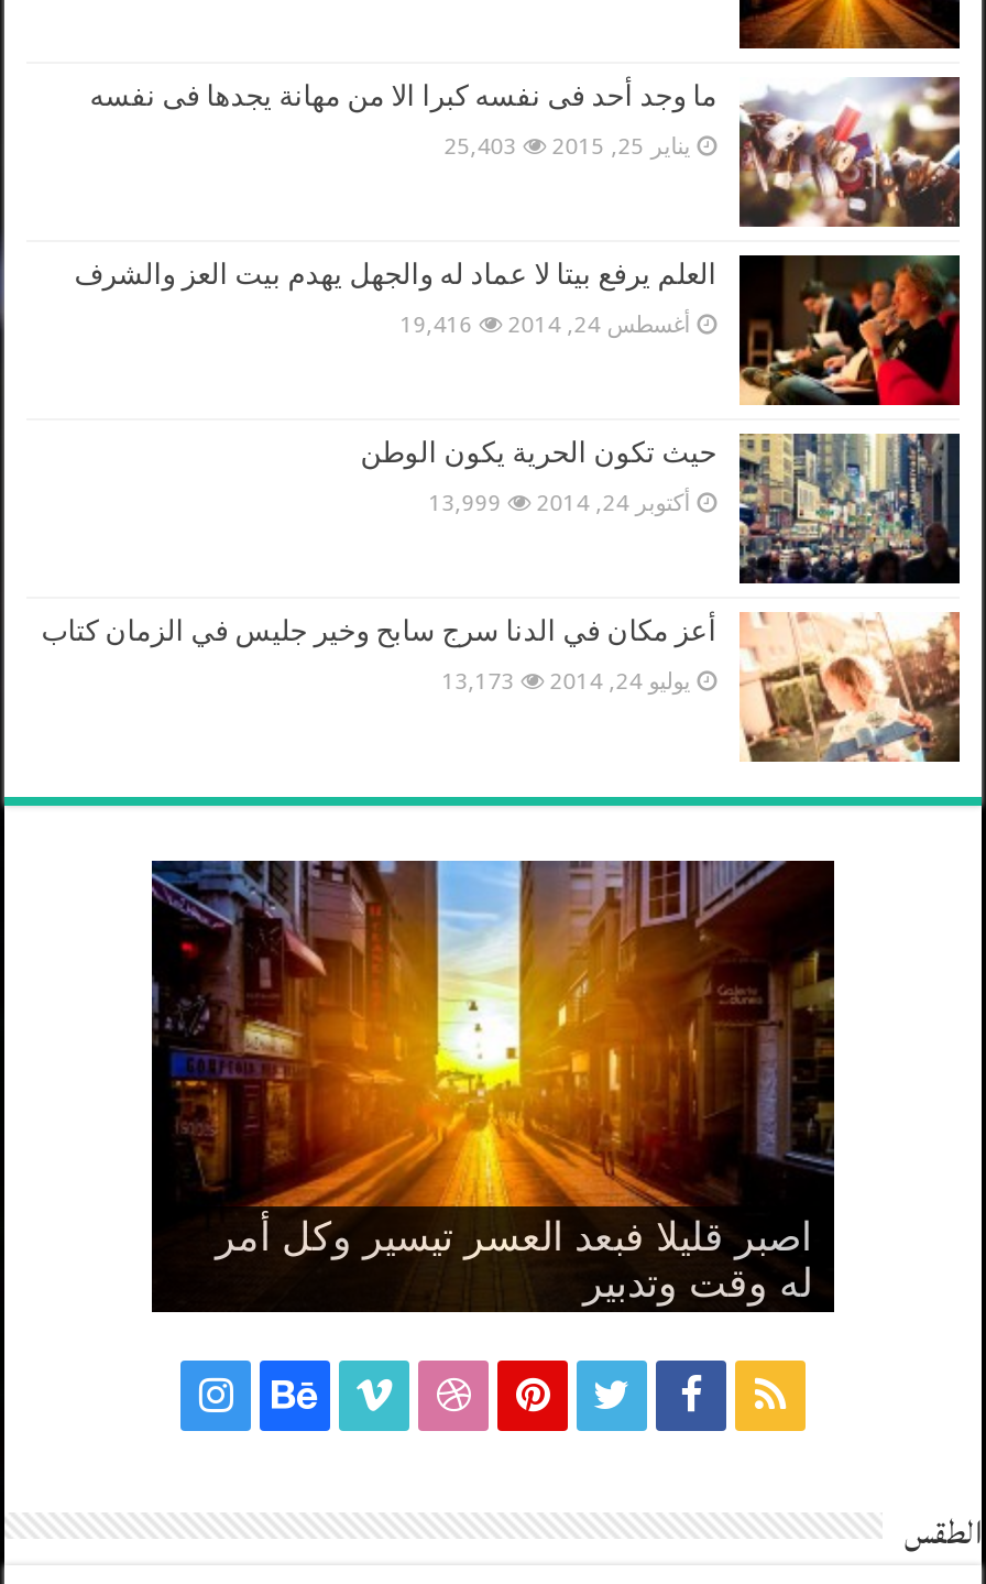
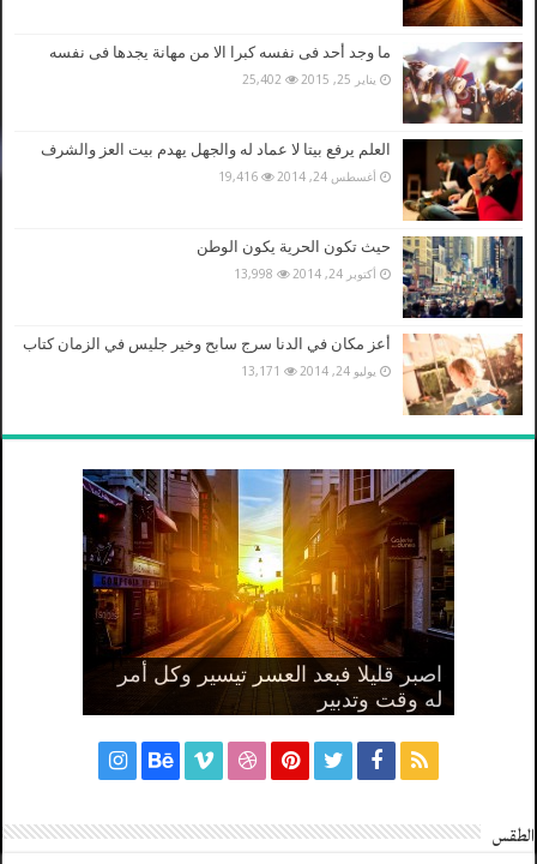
- 25,403
+ 25,402

- 13,999
+ 13,998

- 13,173
+ 13,171
